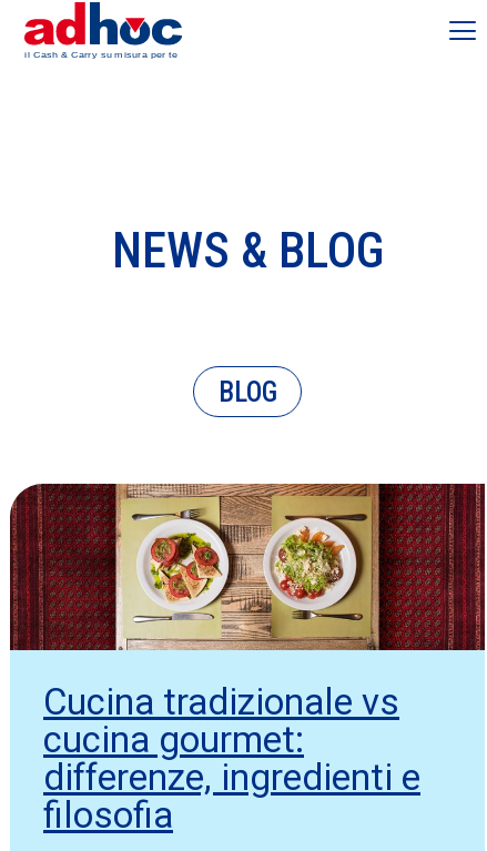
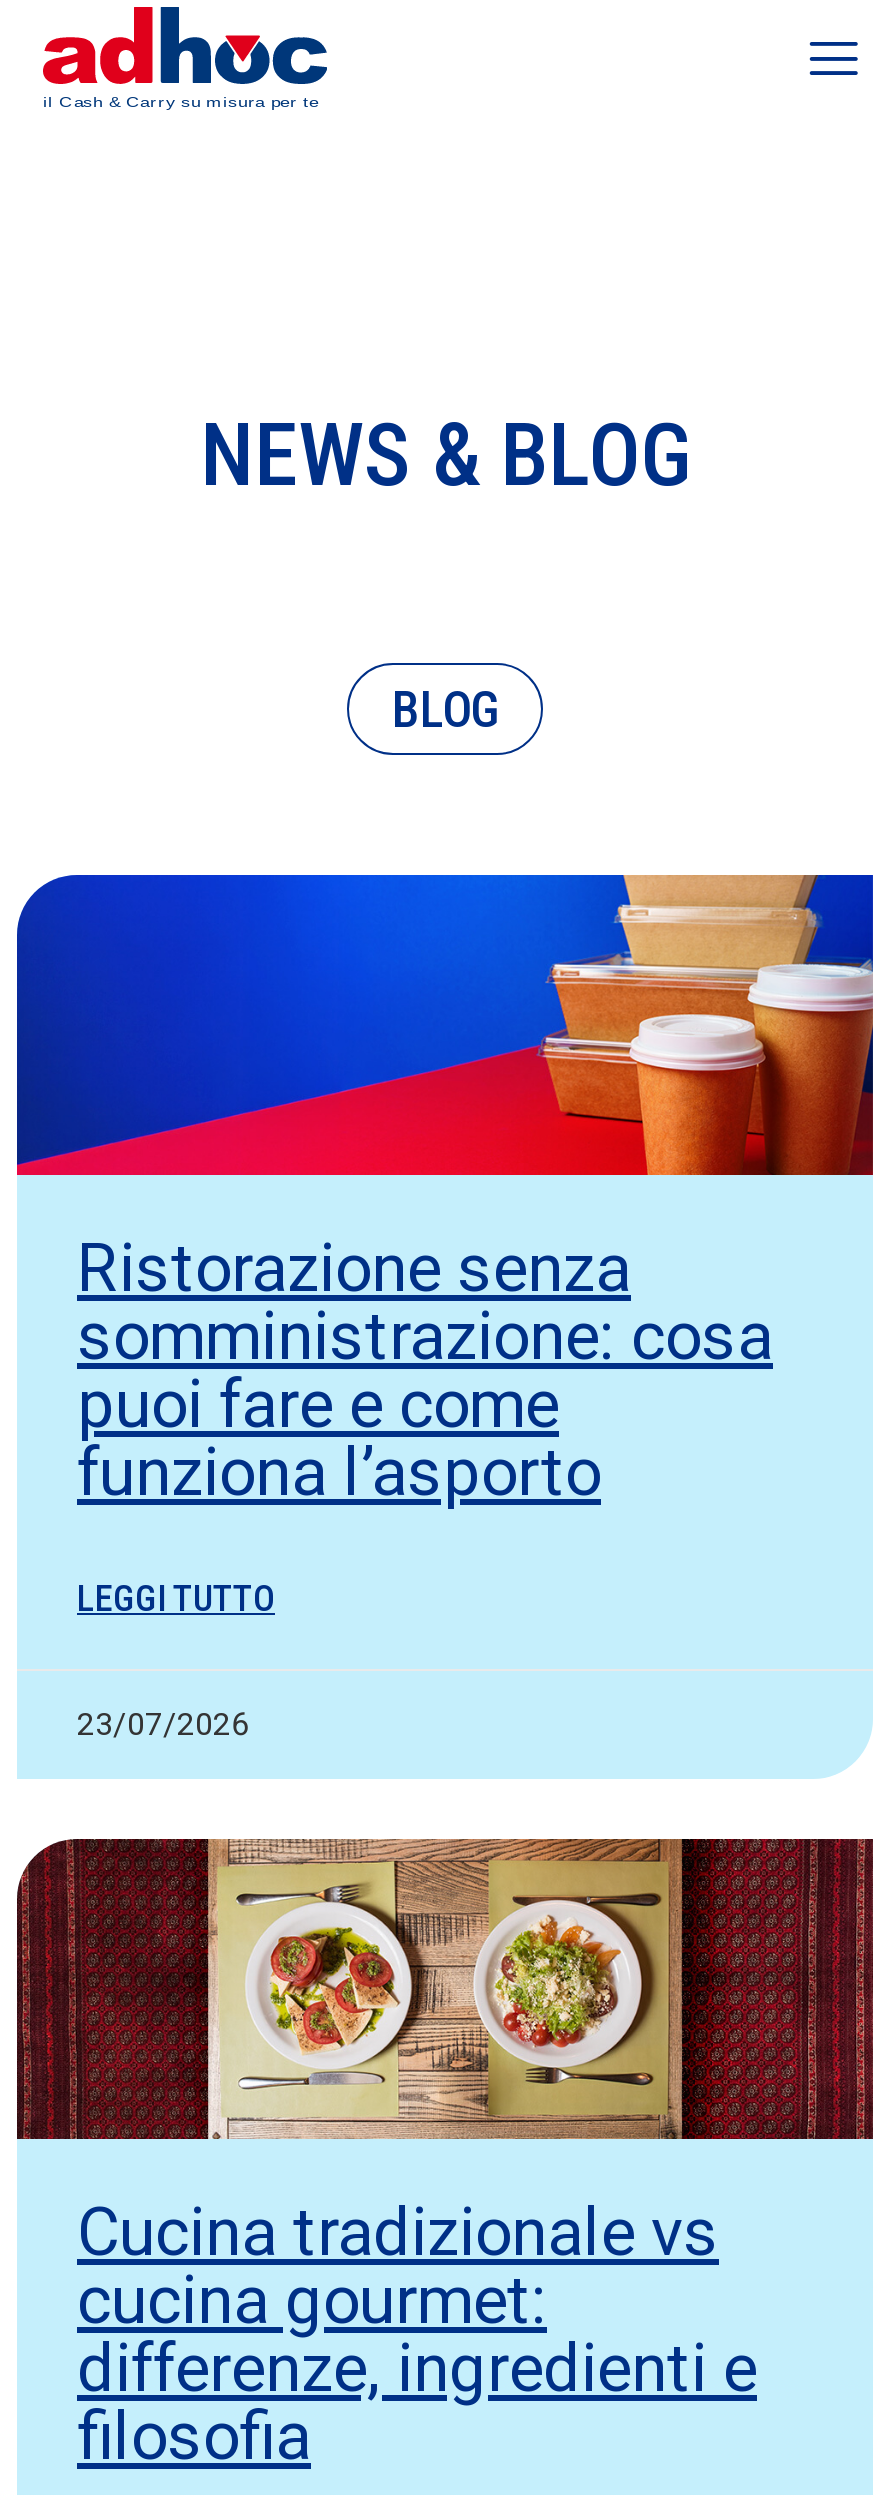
+ [image]
+ Ristorazione senza
+ somministrazione: cosa
+ puoi fare e come
+ funziona l’asporto
+ LEGGI TUTTO
+ 23/07/2026
